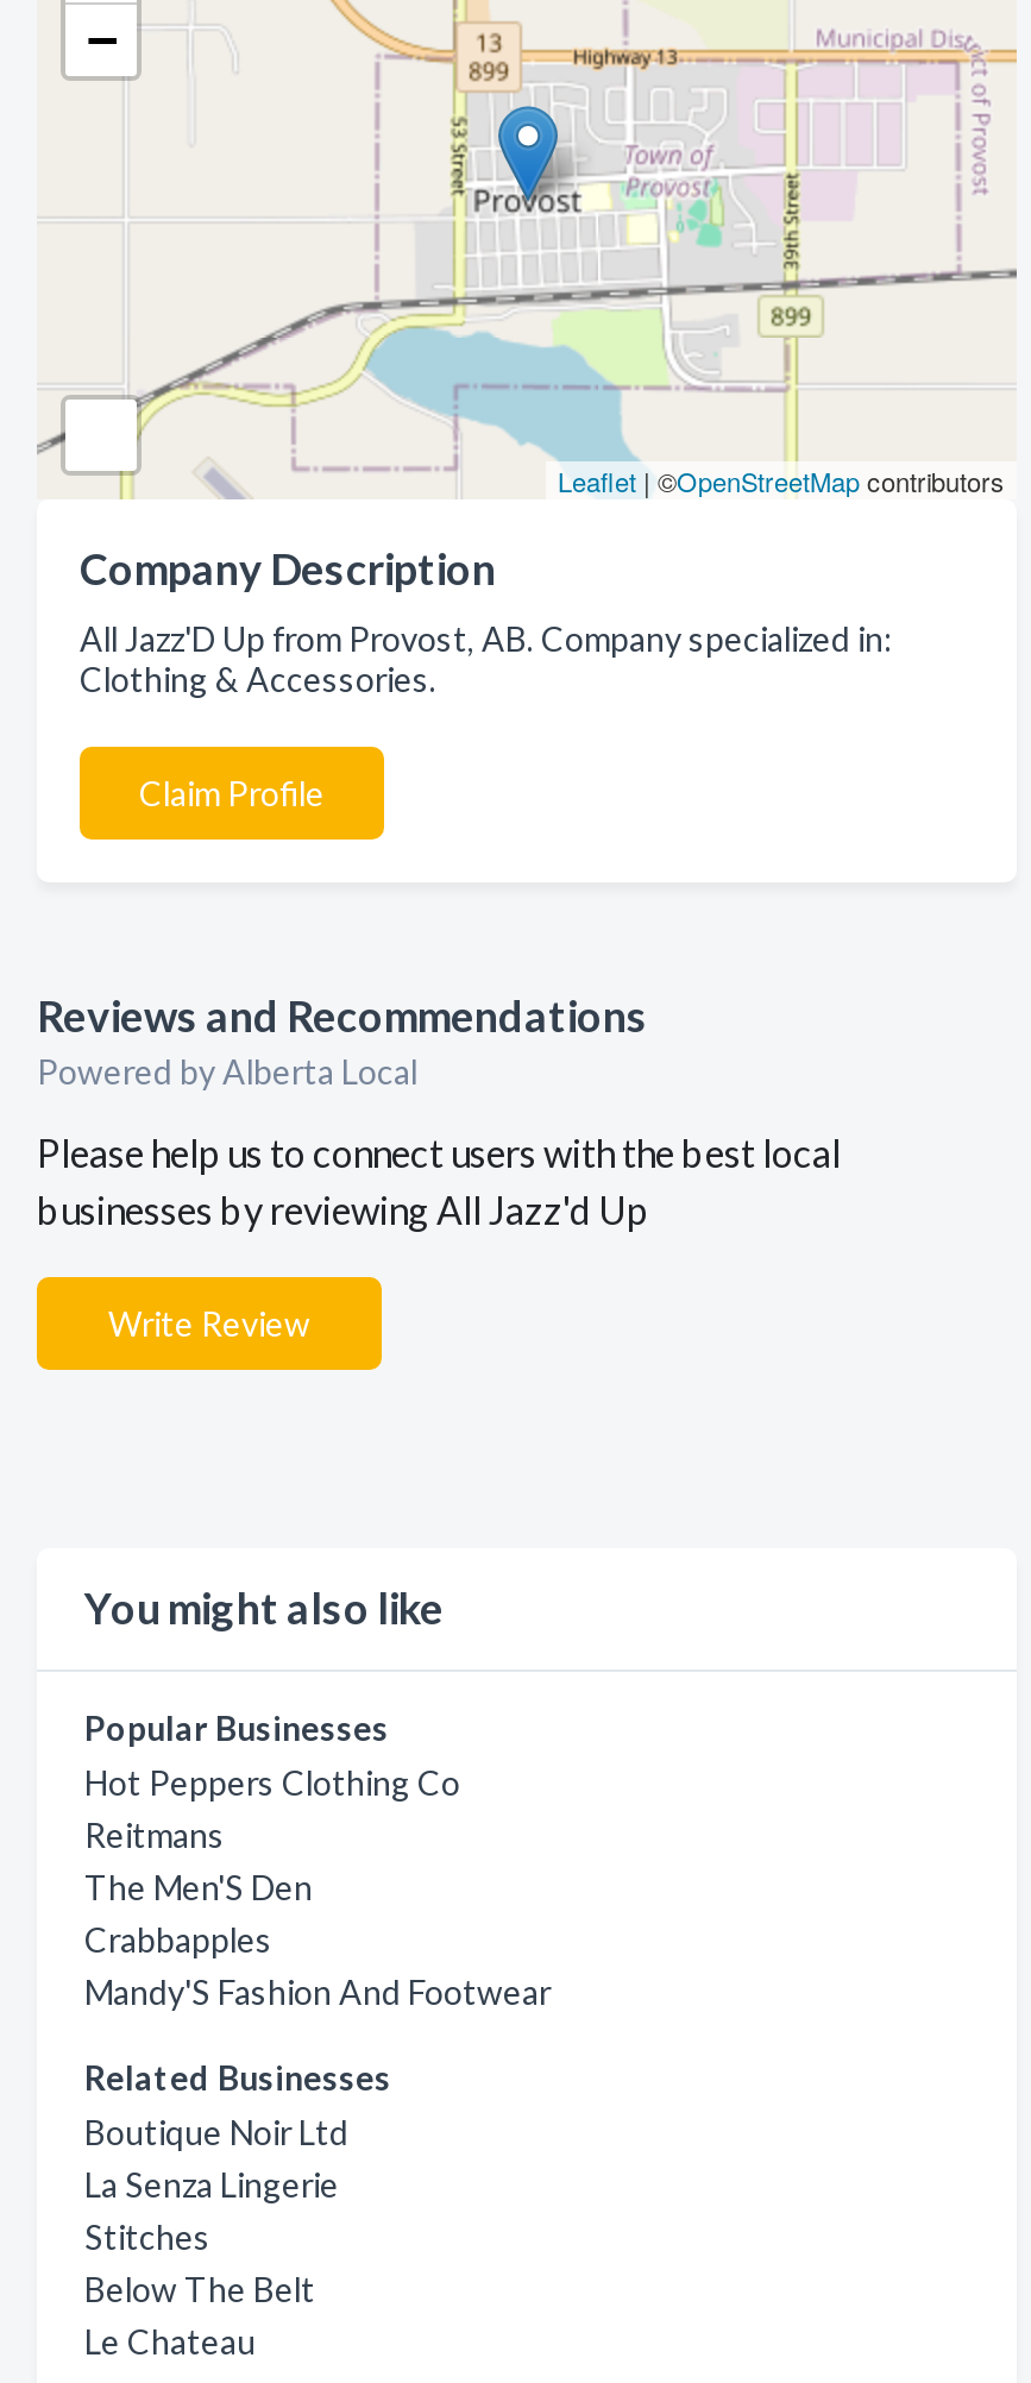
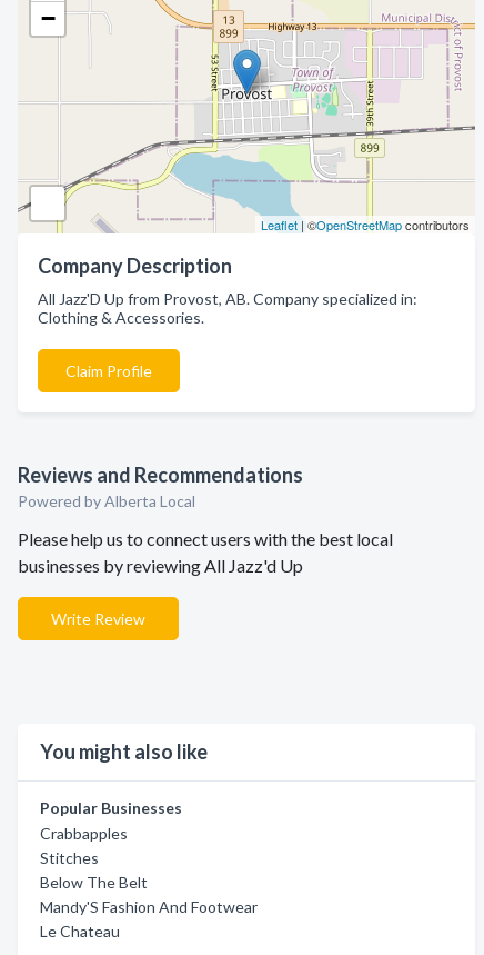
- Hot Peppers Clothing Co
- Reitmans
- The Men'S Den

moved down: Mandy'S Fashion And Footwear

- Related Businesses
- Boutique Noir Ltd
- La Senza Lingerie

moved up: Stitches | Below The Belt
